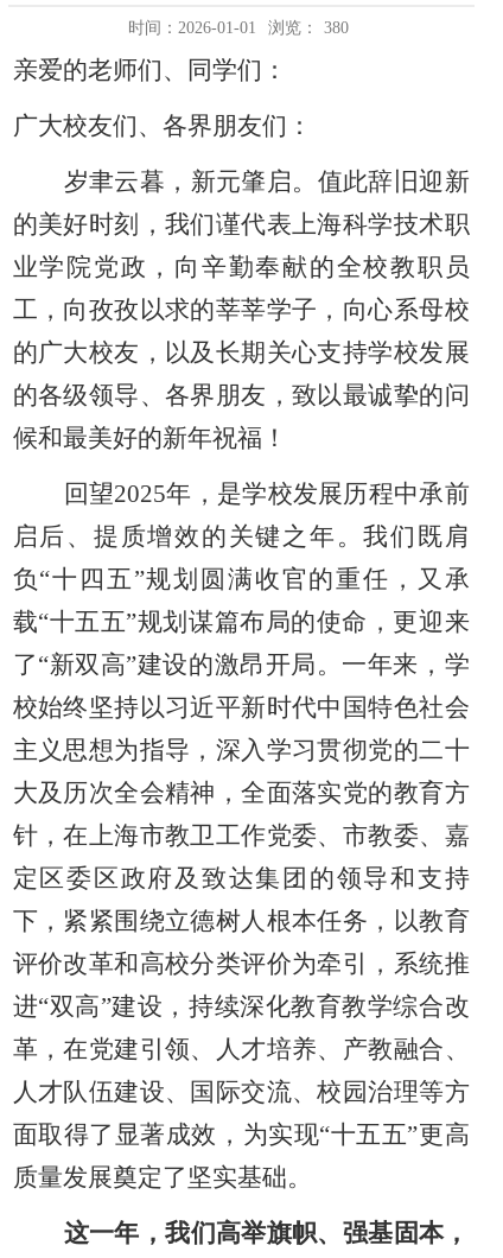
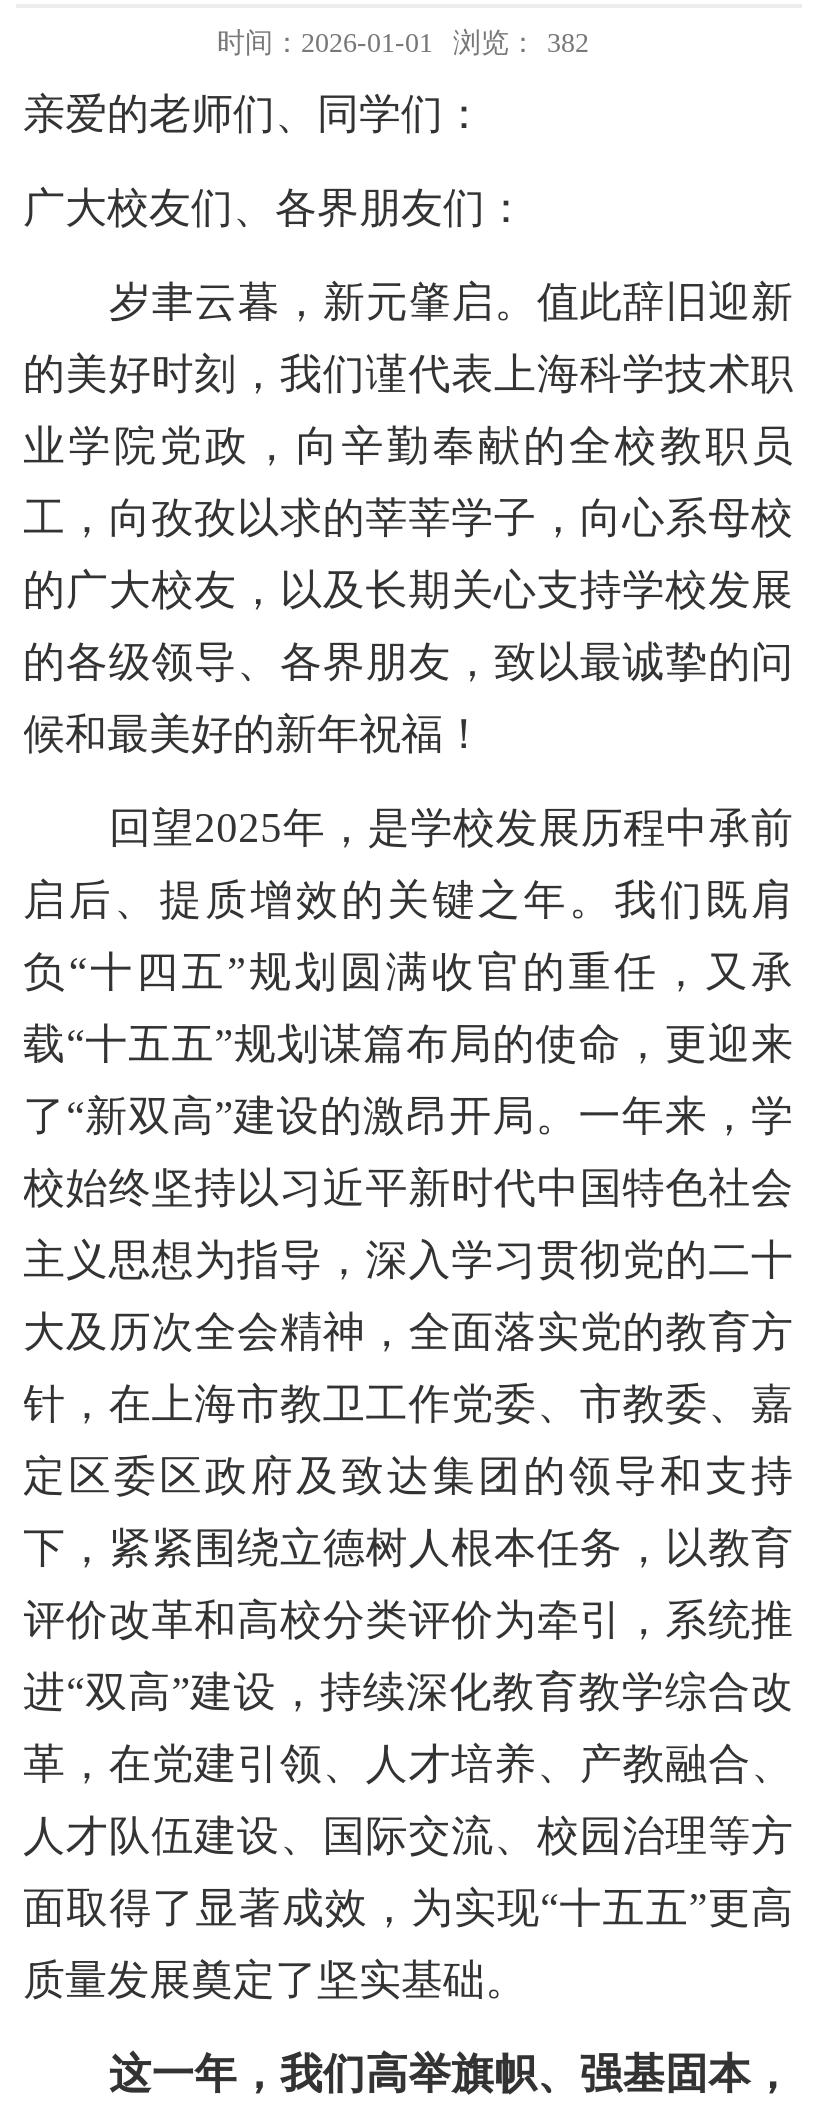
- 时间：2026-01-01 浏览： 380
+ 时间：2026-01-01 浏览： 382
